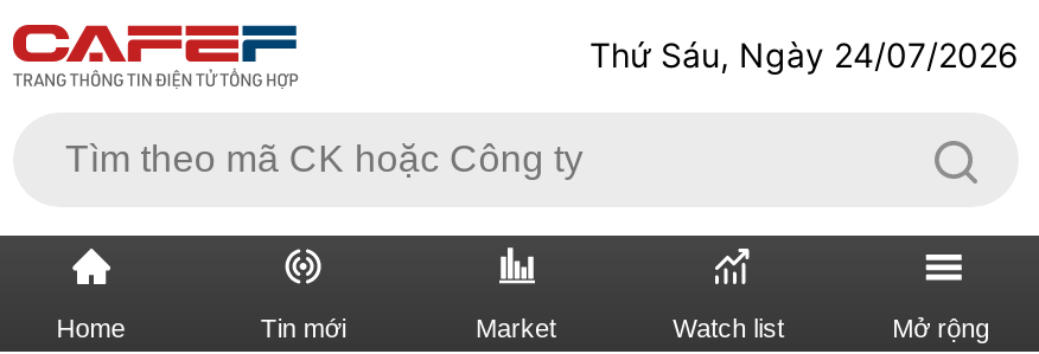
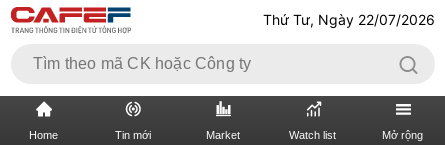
- Thứ Sáu, Ngày 24/07/2026
+ Thứ Tư, Ngày 22/07/2026
